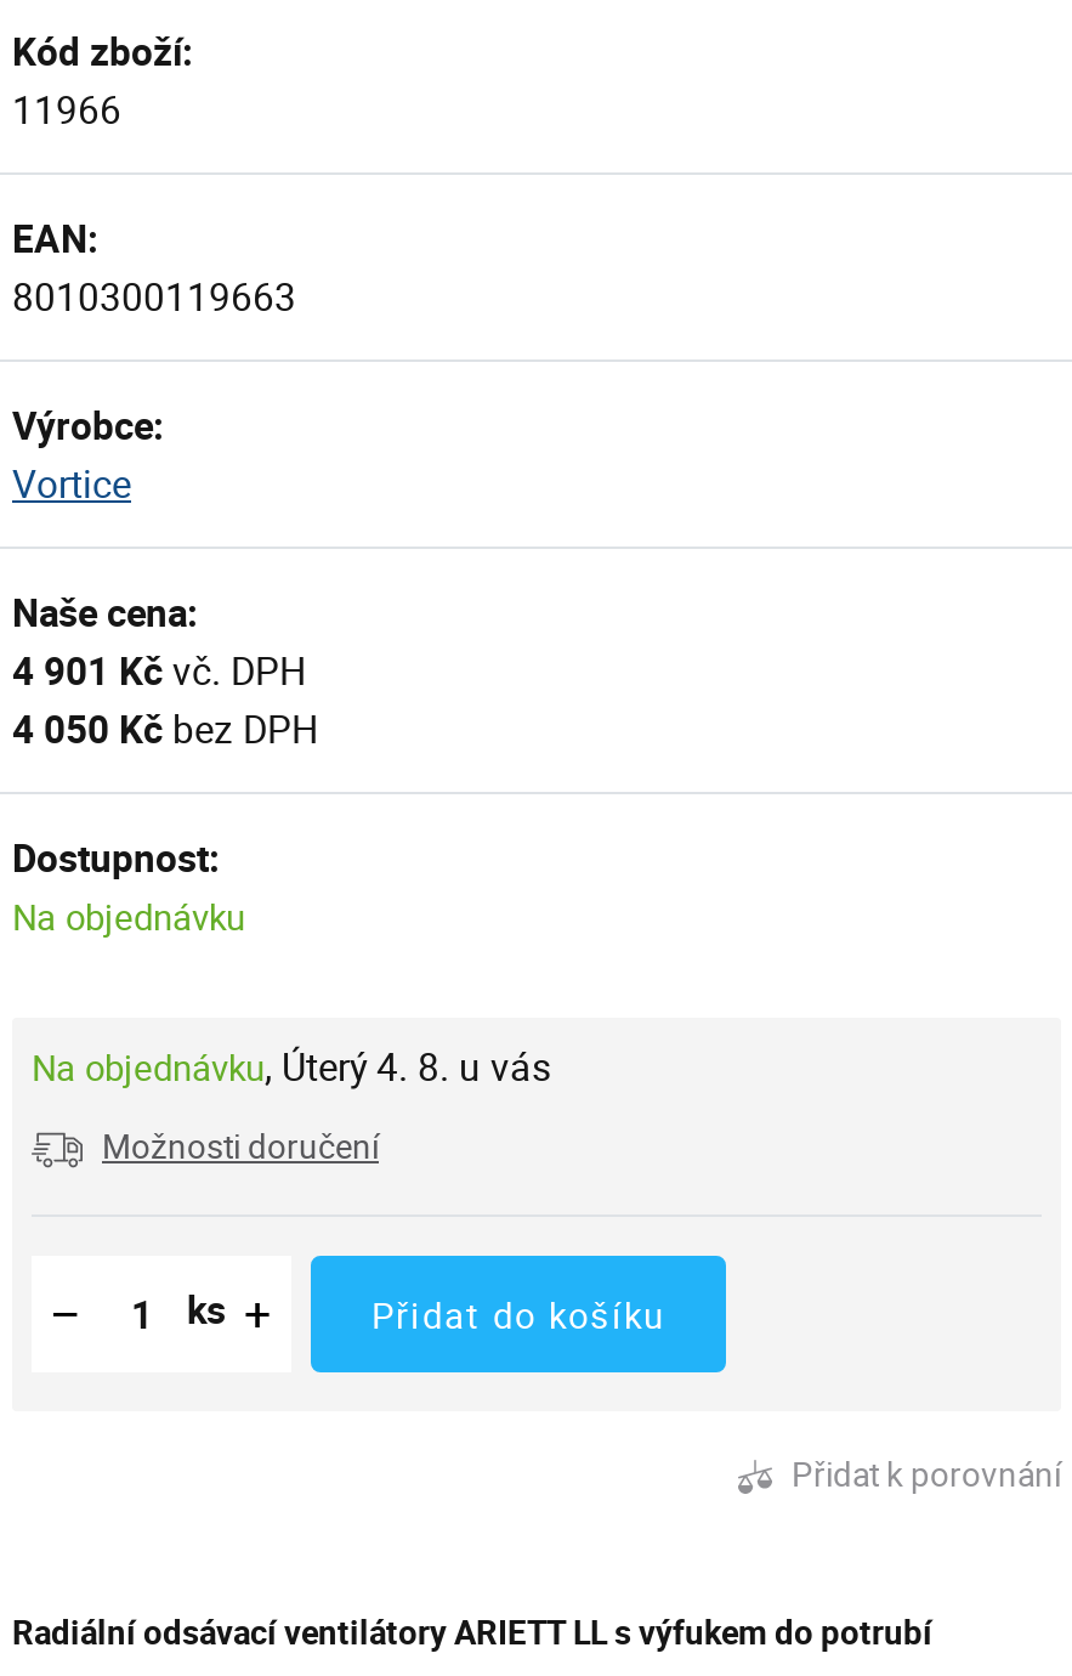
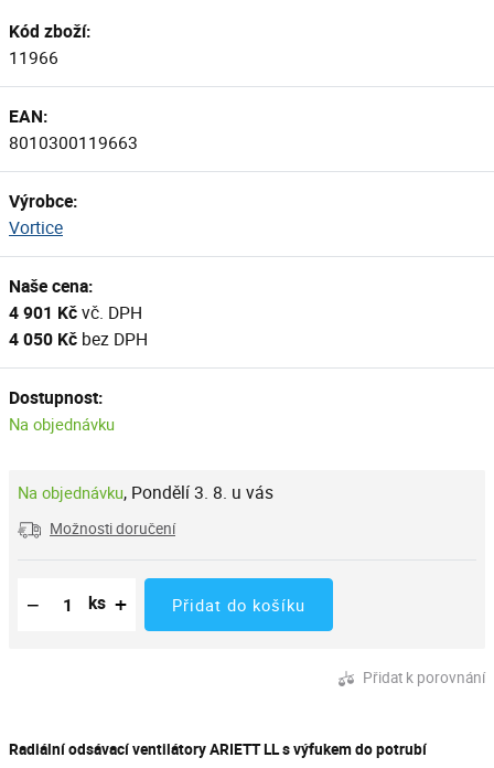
- Na objednávku, Úterý 4. 8. u vás
+ Na objednávku, Pondělí 3. 8. u vás
